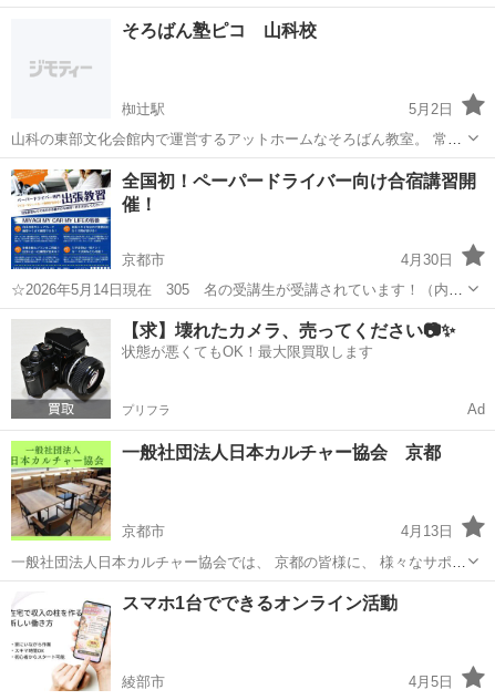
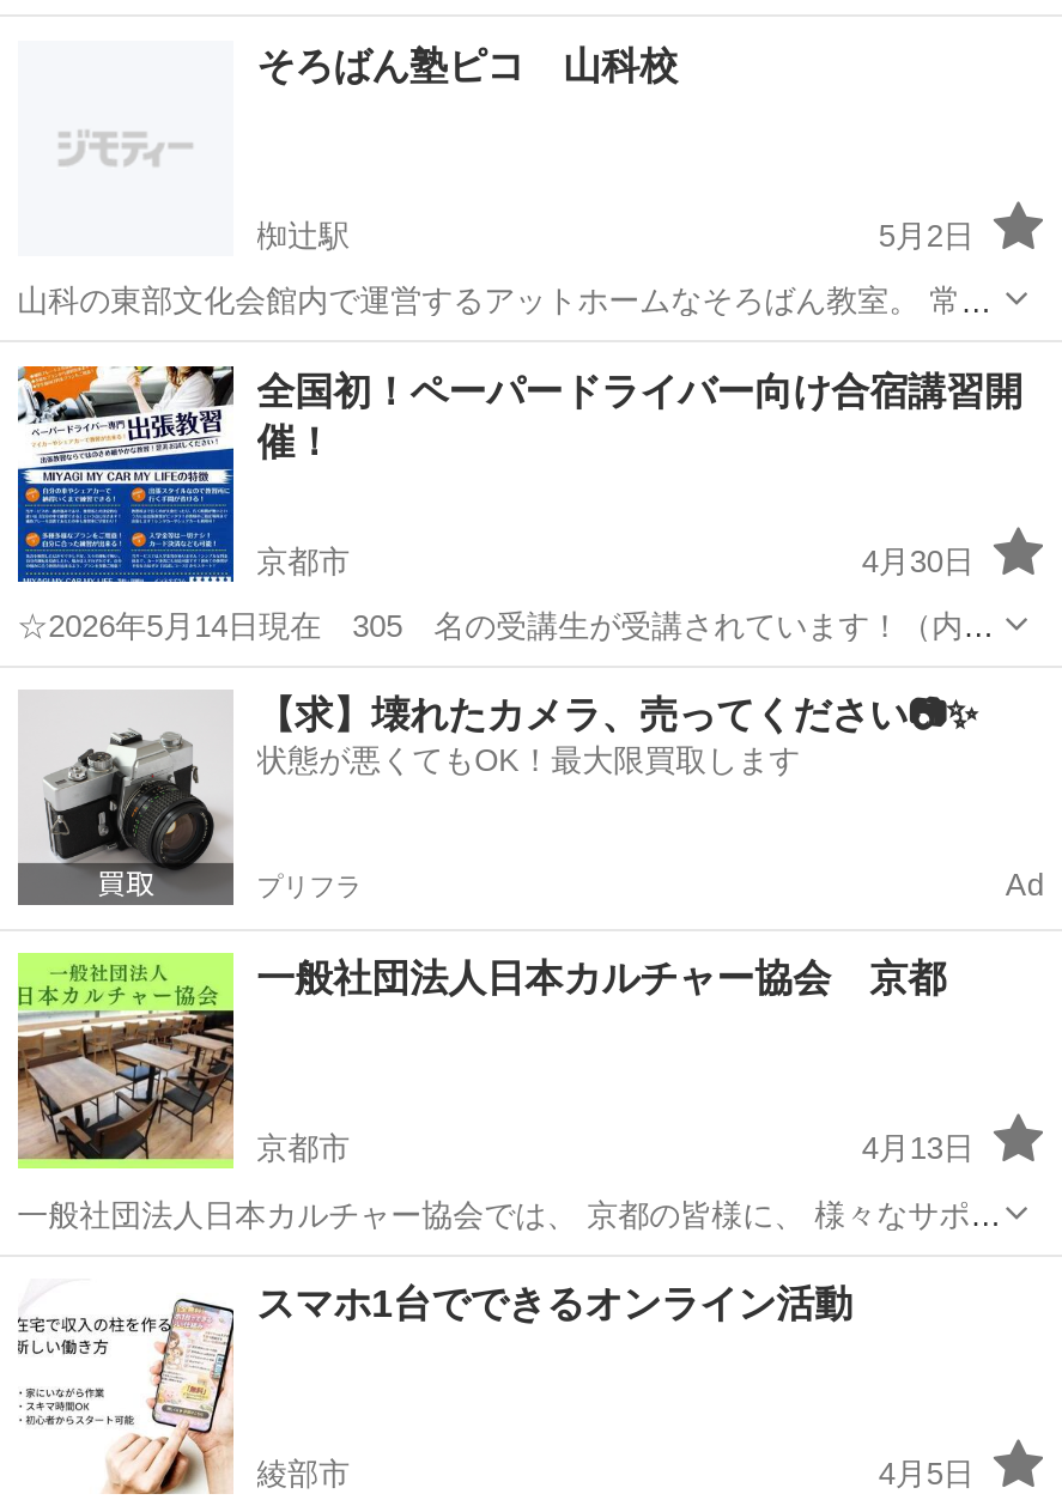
- [image]
+ [image]
